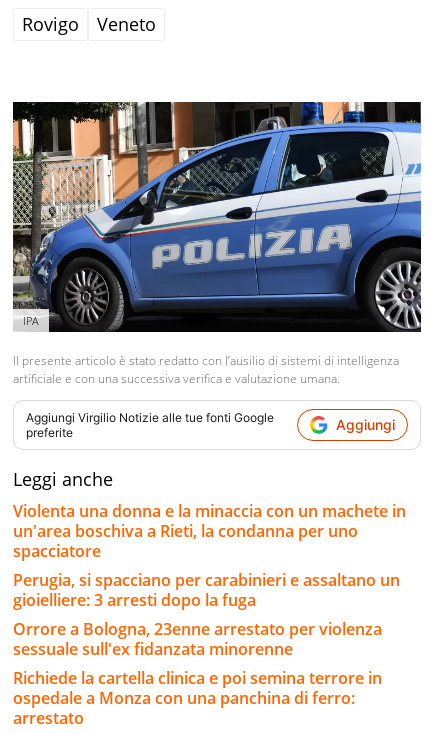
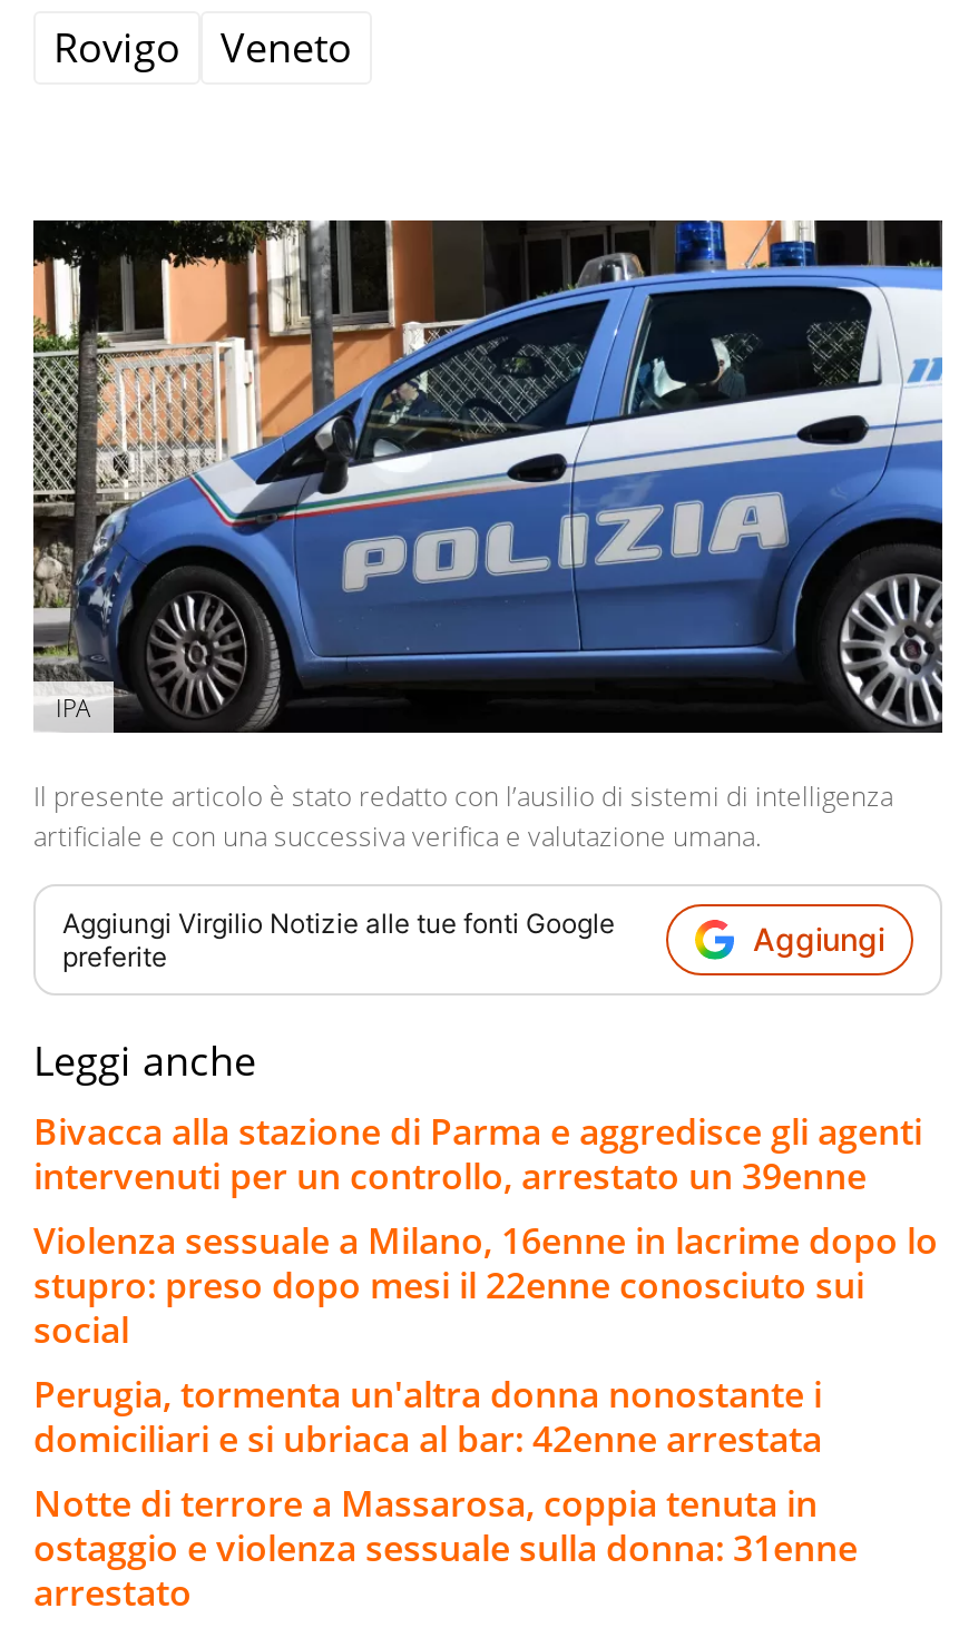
- Violenta una donna e la minaccia con un machete in
- un'area boschiva a Rieti, la condanna per uno
- spacciatore
- Perugia, si spacciano per carabinieri e assaltano un
- gioielliere: 3 arresti dopo la fuga
- Orrore a Bologna, 23enne arrestato per violenza
- sessuale sull'ex fidanzata minorenne
- Richiede la cartella clinica e poi semina terrore in
- ospedale a Monza con una panchina di ferro:
+ Bivacca alla stazione di Parma e aggredisce gli agenti
+ intervenuti per un controllo, arrestato un 39enne
+ Violenza sessuale a Milano, 16enne in lacrime dopo lo
+ stupro: preso dopo mesi il 22enne conosciuto sui
+ social
+ Perugia, tormenta un'altra donna nonostante i
+ domiciliari e si ubriaca al bar: 42enne arrestata
+ Notte di terrore a Massarosa, coppia tenuta in
+ ostaggio e violenza sessuale sulla donna: 31enne
